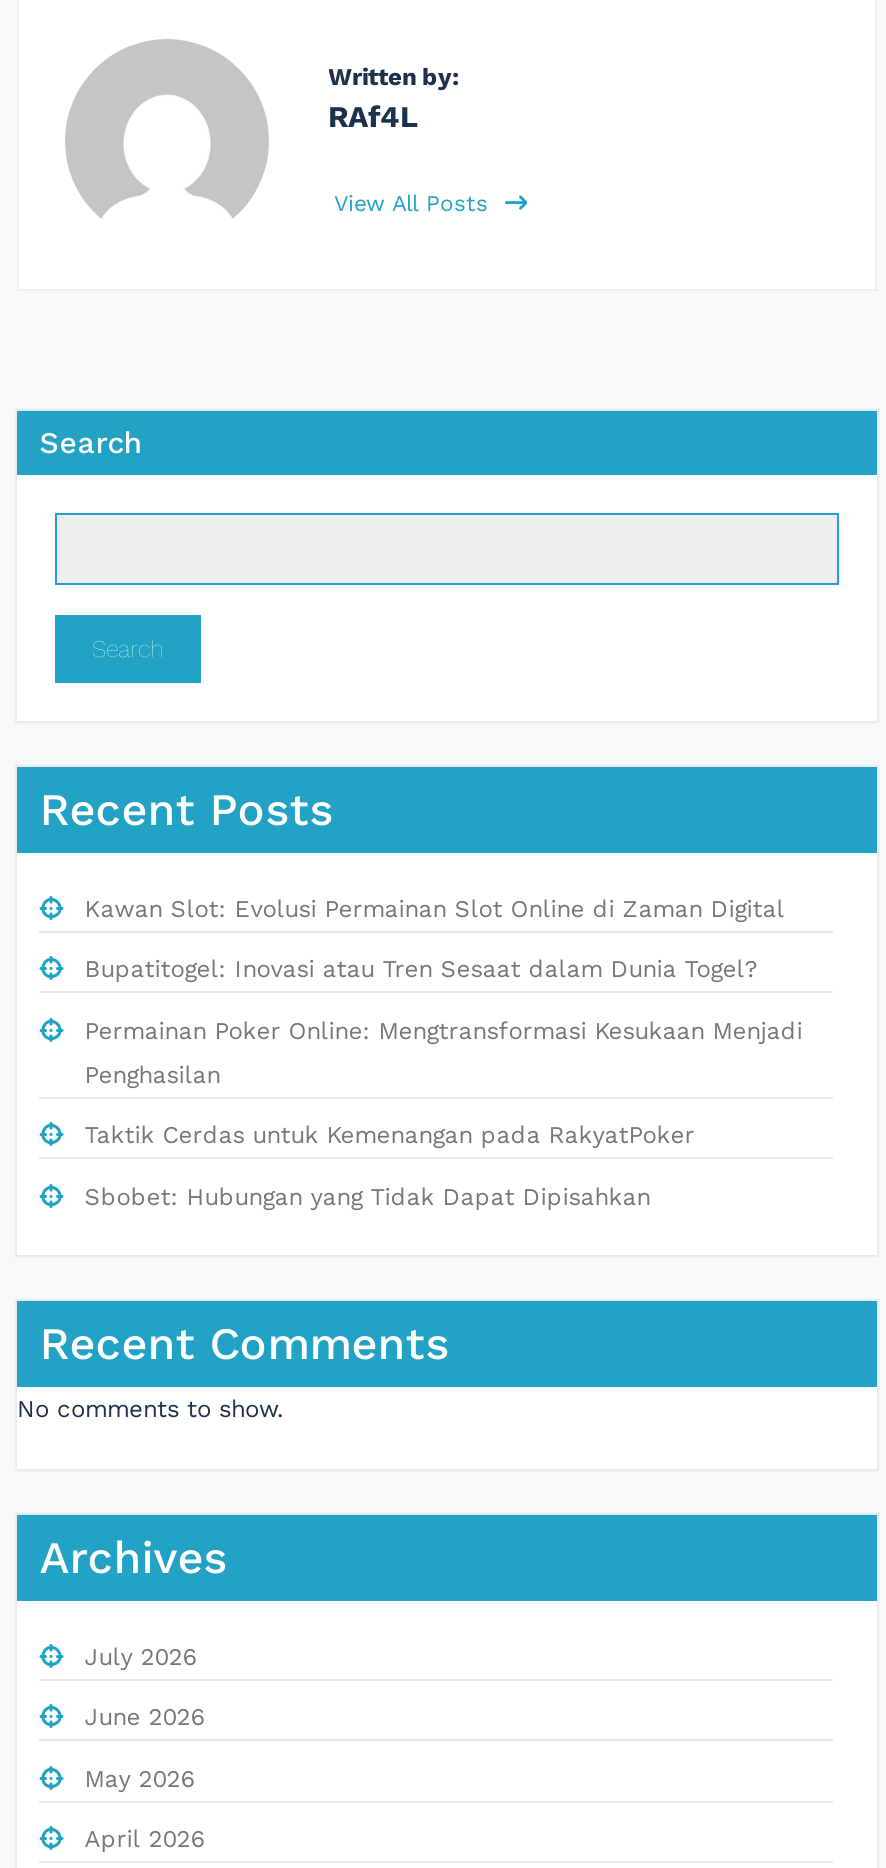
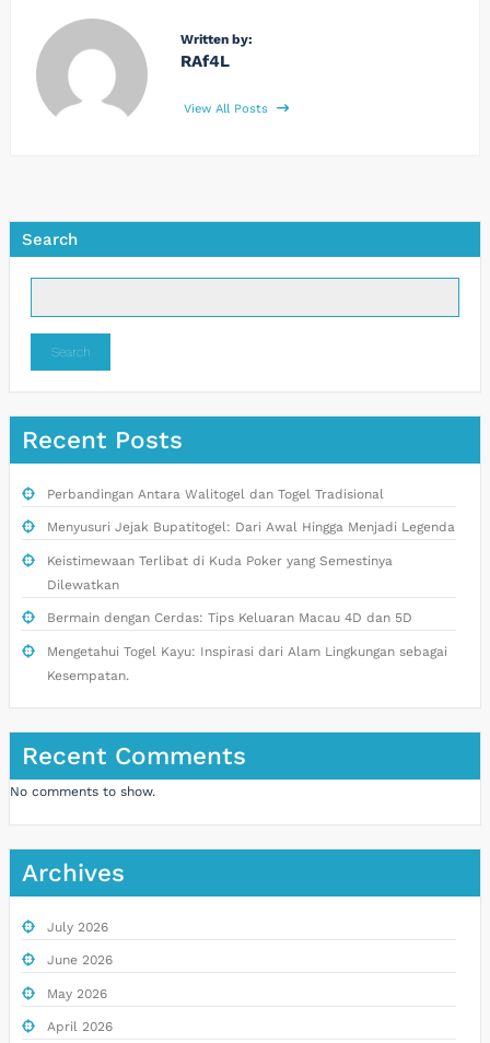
- Kawan Slot: Evolusi Permainan Slot Online di Zaman Digital
- Bupatitogel: Inovasi atau Tren Sesaat dalam Dunia Togel?
- Permainan Poker Online: Mengtransformasi Kesukaan Menjadi
- Penghasilan
- Taktik Cerdas untuk Kemenangan pada RakyatPoker
- Sbobet: Hubungan yang Tidak Dapat Dipisahkan
+ Perbandingan Antara Walitogel dan Togel Tradisional
+ Menyusuri Jejak Bupatitogel: Dari Awal Hingga Menjadi Legenda
+ Keistimewaan Terlibat di Kuda Poker yang Semestinya
+ Dilewatkan
+ Bermain dengan Cerdas: Tips Keluaran Macau 4D dan 5D
+ Mengetahui Togel Kayu: Inspirasi dari Alam Lingkungan sebagai
+ Kesempatan.
